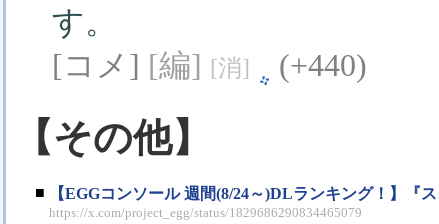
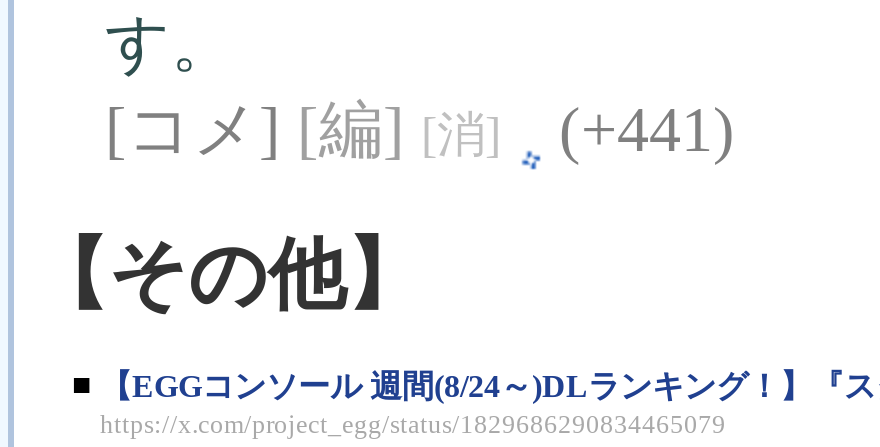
- [コメ] [編] [消] (+440)
+ [コメ] [編] [消] (+441)
